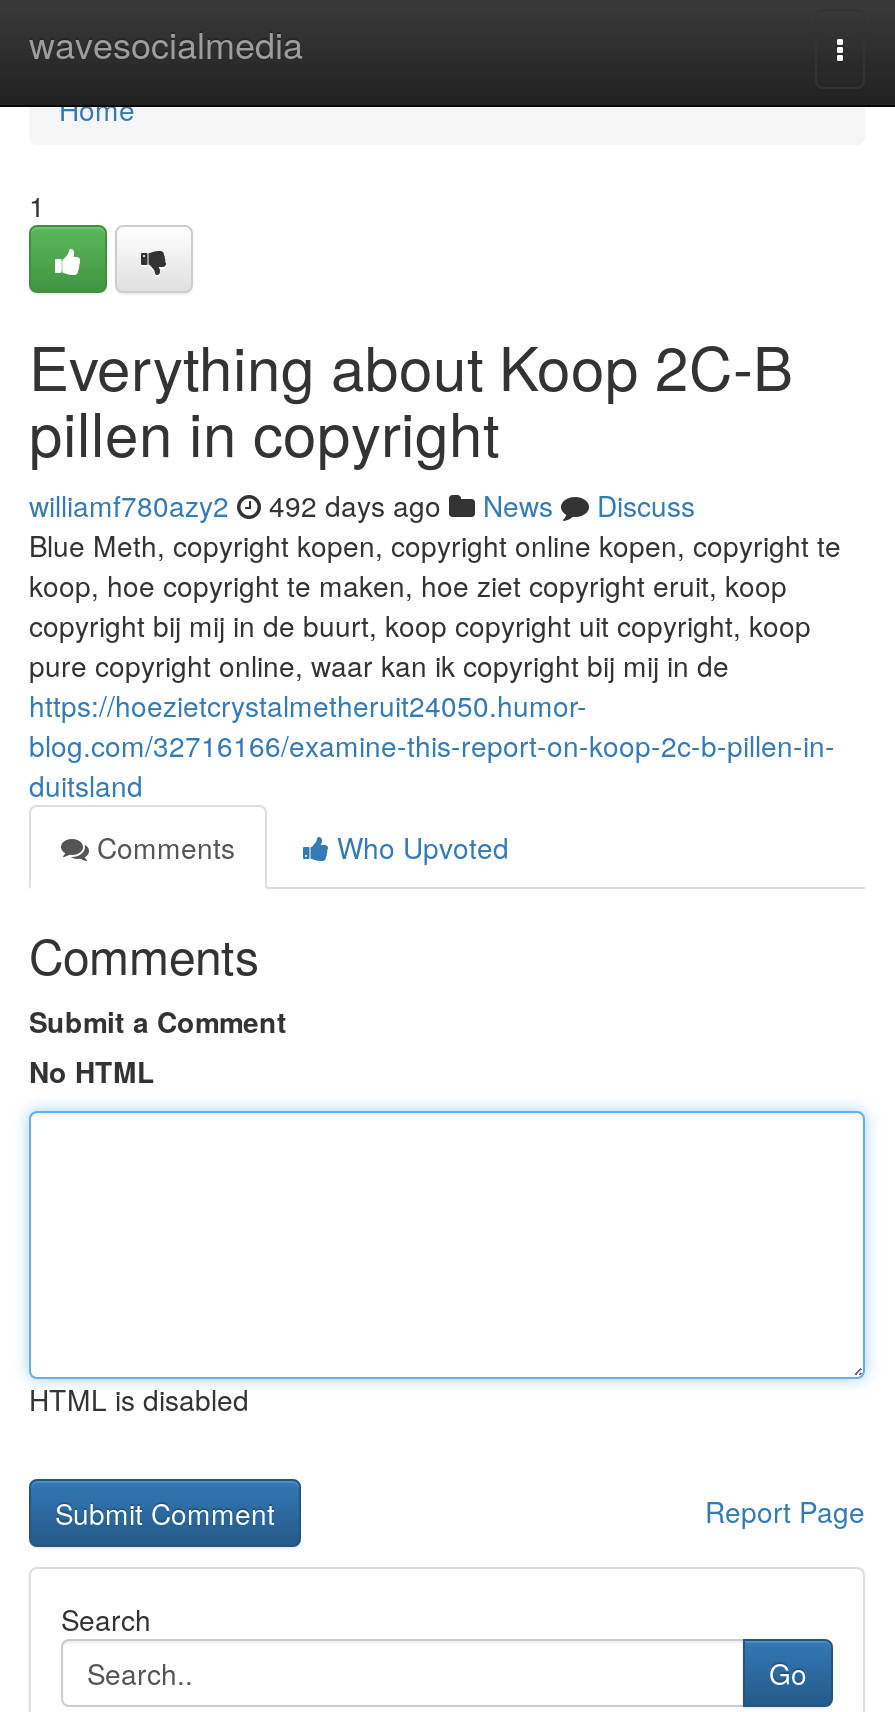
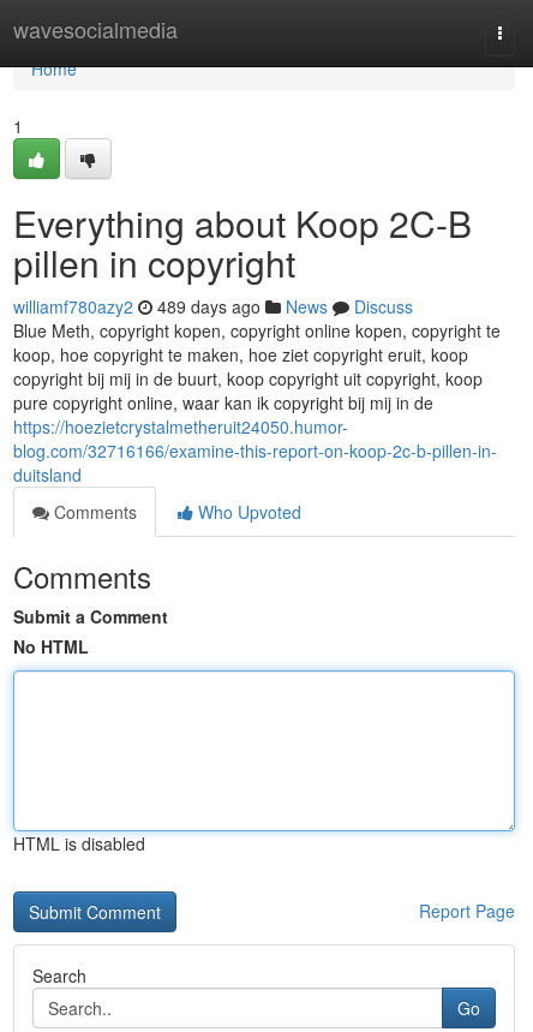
- williamf780azy2 492 days ago News Discuss
+ williamf780azy2 489 days ago News Discuss
